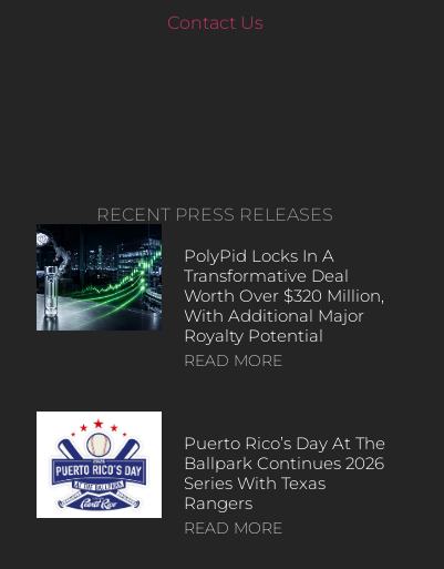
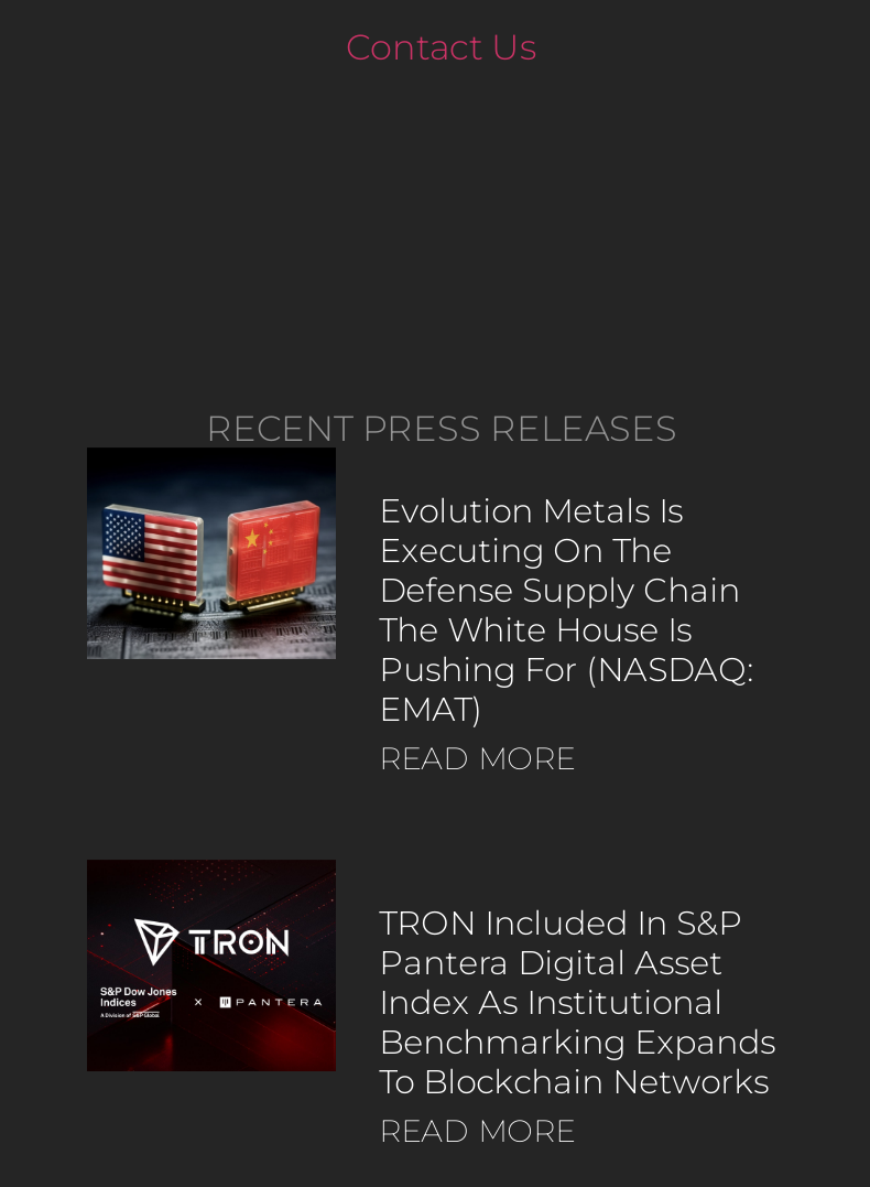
- [image]
- PolyPid Locks In A
- Transformative Deal
- Worth Over $320 Million,
- With Additional Major
- Royalty Potential
+ [image]
+ Evolution Metals Is
+ Executing On The
+ Defense Supply Chain
+ The White House Is
+ Pushing For (NASDAQ:
+ EMAT)

- [image]
- Puerto Rico’s Day At The
- Ballpark Continues 2026
- Series With Texas
- Rangers
+ [image]
+ TRON Included In S&P
+ Pantera Digital Asset
+ Index As Institutional
+ Benchmarking Expands
+ To Blockchain Networks
